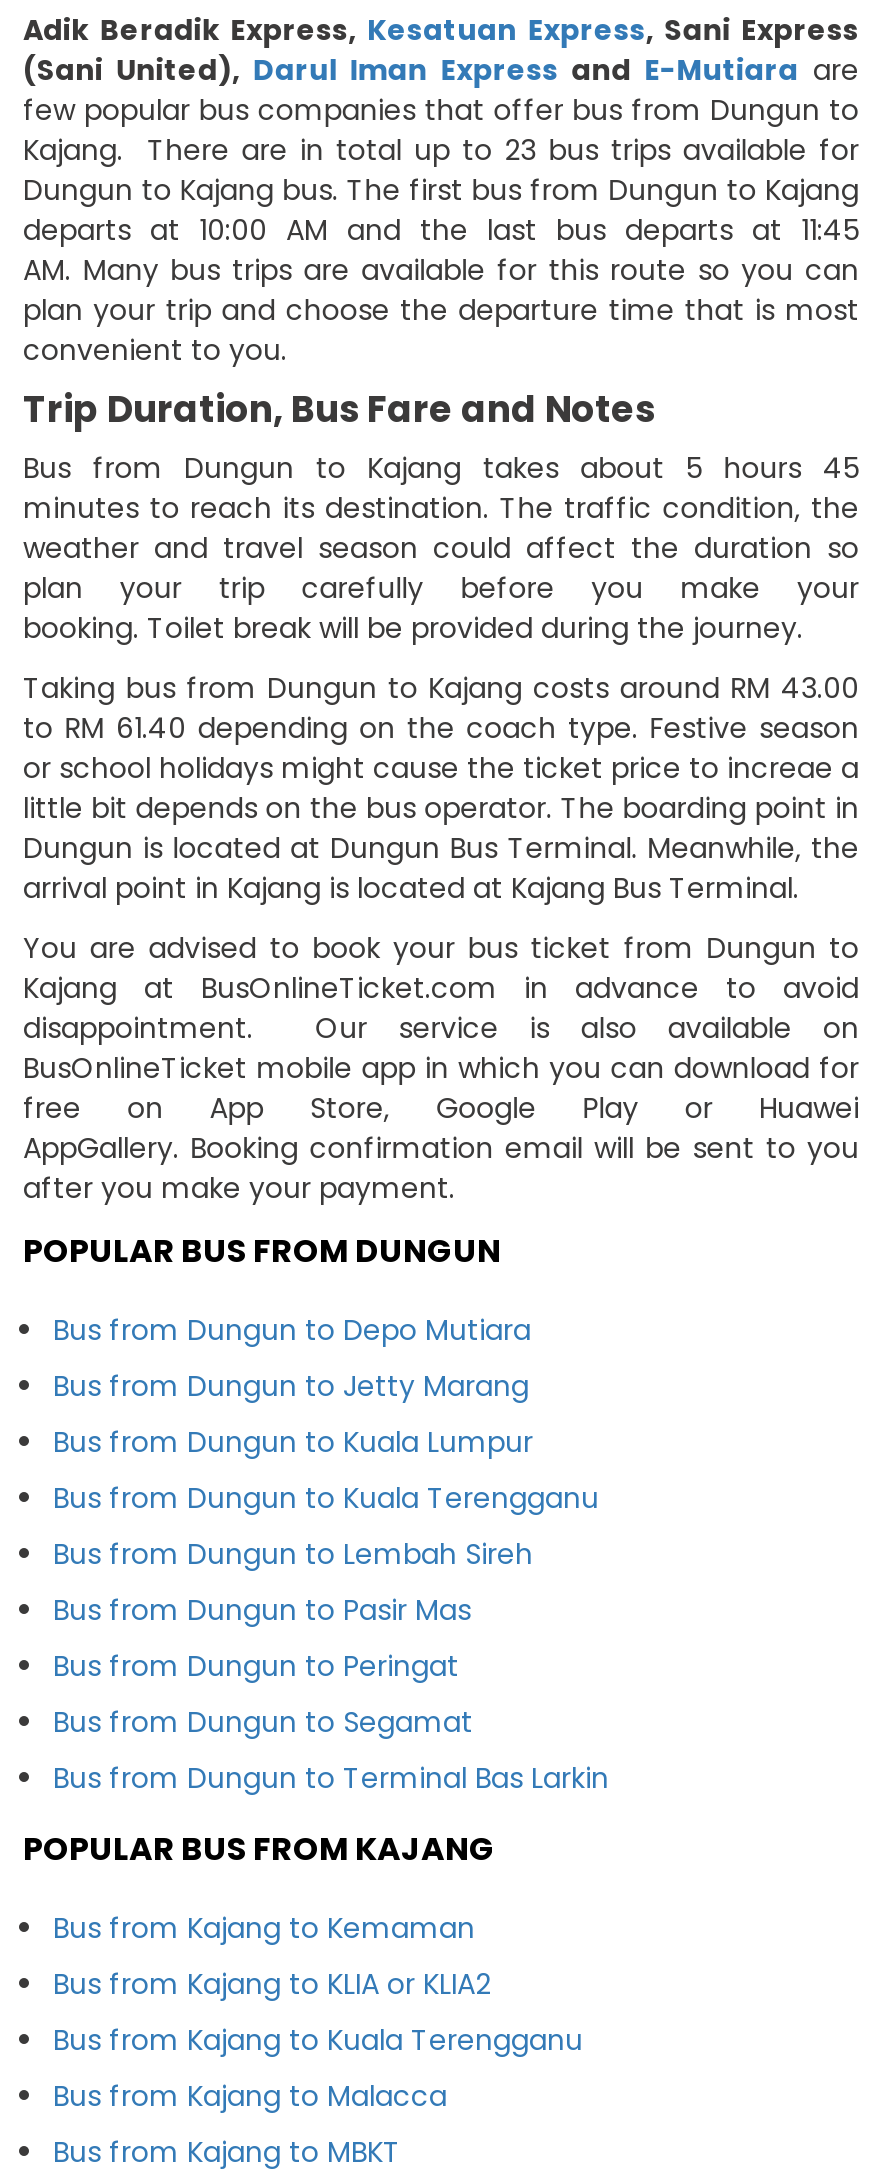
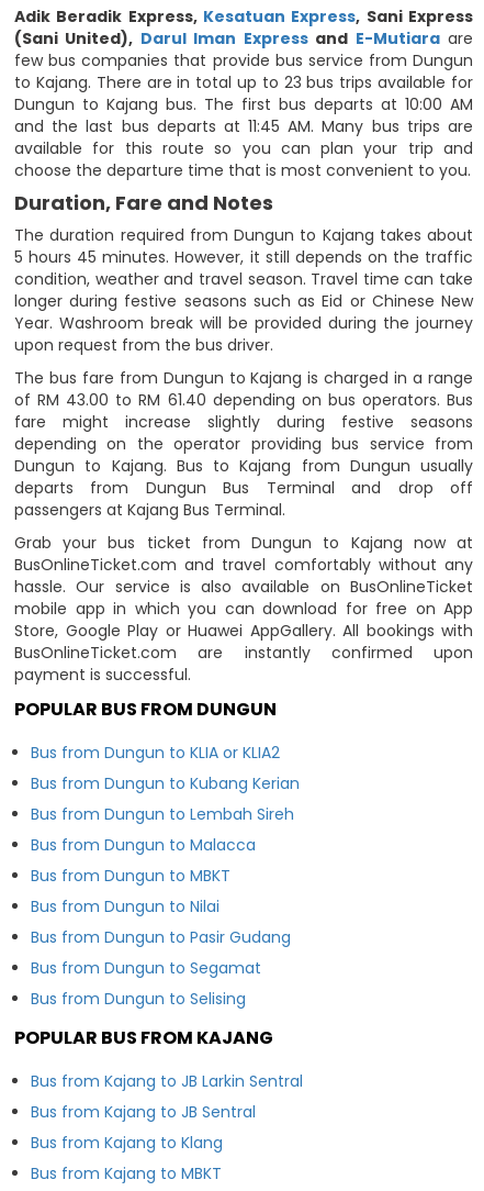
- few popular bus companies that offer bus from Dungun to
- Kajang. There are in total up to 23 bus trips available for
- Dungun to Kajang bus. The first bus from Dungun to Kajang
- departs at 10:00 AM and the last bus departs at 11:45
- AM. Many bus trips are available for this route so you can
- plan your trip and choose the departure time that is most
- convenient to you.
- Trip Duration, Bus Fare and Notes
- Bus from Dungun to Kajang takes about 5 hours 45
- minutes to reach its destination. The traffic condition, the
- weather and travel season could affect the duration so
- plan your trip carefully before you make your
- booking. Toilet break will be provided during the journey.
+ few bus companies that provide bus service from Dungun
+ to Kajang. There are in total up to 23 bus trips available for
+ Dungun to Kajang bus. The first bus departs at 10:00 AM
+ and the last bus departs at 11:45 AM. Many bus trips are
+ available for this route so you can plan your trip and
+ choose the departure time that is most convenient to you.
+ Duration, Fare and Notes
+ The duration required from Dungun to Kajang takes about
+ 5 hours 45 minutes. However, it still depends on the traffic
+ condition, weather and travel season. Travel time can take
+ longer during festive seasons such as Eid or Chinese New
+ Year. Washroom break will be provided during the journey
+ upon request from the bus driver.

- Taking bus from Dungun to Kajang costs around RM 43.00
- to RM 61.40 depending on the coach type. Festive season
- or school holidays might cause the ticket price to increae a
- little bit depends on the bus operator. The boarding point in
- Dungun is located at Dungun Bus Terminal. Meanwhile, the
- arrival point in Kajang is located at Kajang Bus Terminal.
+ The bus fare from Dungun to Kajang is charged in a range
+ of RM 43.00 to RM 61.40 depending on bus operators. Bus
+ fare might increase slightly during festive seasons
+ depending on the operator providing bus service from
+ Dungun to Kajang. Bus to Kajang from Dungun usually
+ departs from Dungun Bus Terminal and drop off
+ passengers at Kajang Bus Terminal.

- You are advised to book your bus ticket from Dungun to
- Kajang at BusOnlineTicket.com in advance to avoid
- disappointment. Our service is also available on
- BusOnlineTicket mobile app in which you can download for
- free on App Store, Google Play or Huawei
- AppGallery. Booking confirmation email will be sent to you
- after you make your payment.
+ Grab your bus ticket from Dungun to Kajang now at
+ BusOnlineTicket.com and travel comfortably without any
+ hassle. Our service is also available on BusOnlineTicket
+ mobile app in which you can download for free on App
+ Store, Google Play or Huawei AppGallery. All bookings with
+ BusOnlineTicket.com are instantly confirmed upon
+ payment is successful.

moved down: POPULAR BUS FROM DUNGUN

- Bus from Dungun to Depo Mutiara
- Bus from Dungun to Jetty Marang
- Bus from Dungun to Kuala Lumpur
- Bus from Dungun to Kuala Terengganu
+ Bus from Dungun to KLIA or KLIA2
+ Bus from Dungun to Kubang Kerian

moved up: Bus from Dungun to Lembah Sireh

- Bus from Dungun to Pasir Mas
- Bus from Dungun to Peringat
+ Bus from Dungun to Malacca
+ Bus from Dungun to MBKT
+ Bus from Dungun to Nilai
+ Bus from Dungun to Pasir Gudang

moved down: Bus from Dungun to Segamat

- Bus from Dungun to Terminal Bas Larkin
+ Bus from Dungun to Selising

moved down: POPULAR BUS FROM KAJANG

- Bus from Kajang to Kemaman
- Bus from Kajang to KLIA or KLIA2
- Bus from Kajang to Kuala Terengganu
- Bus from Kajang to Malacca
+ Bus from Kajang to JB Larkin Sentral
+ Bus from Kajang to JB Sentral
+ Bus from Kajang to Klang
